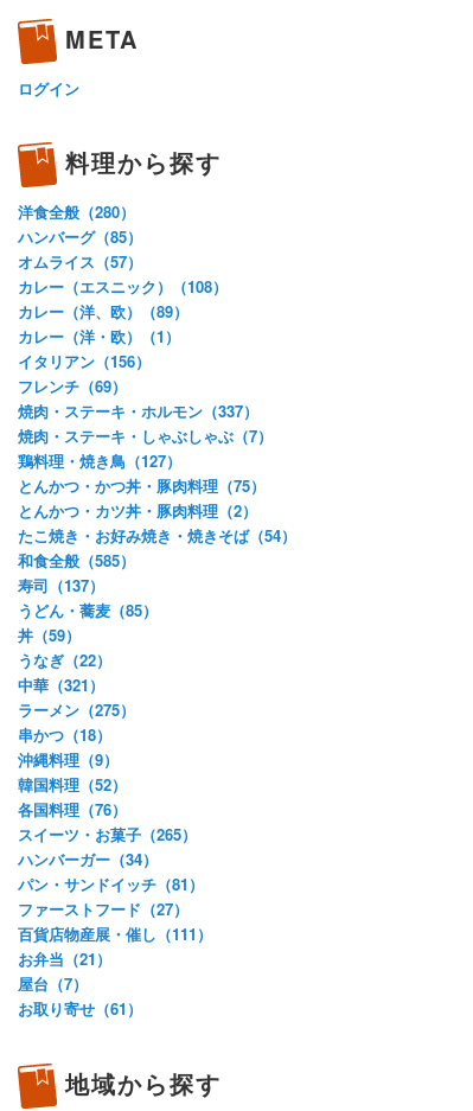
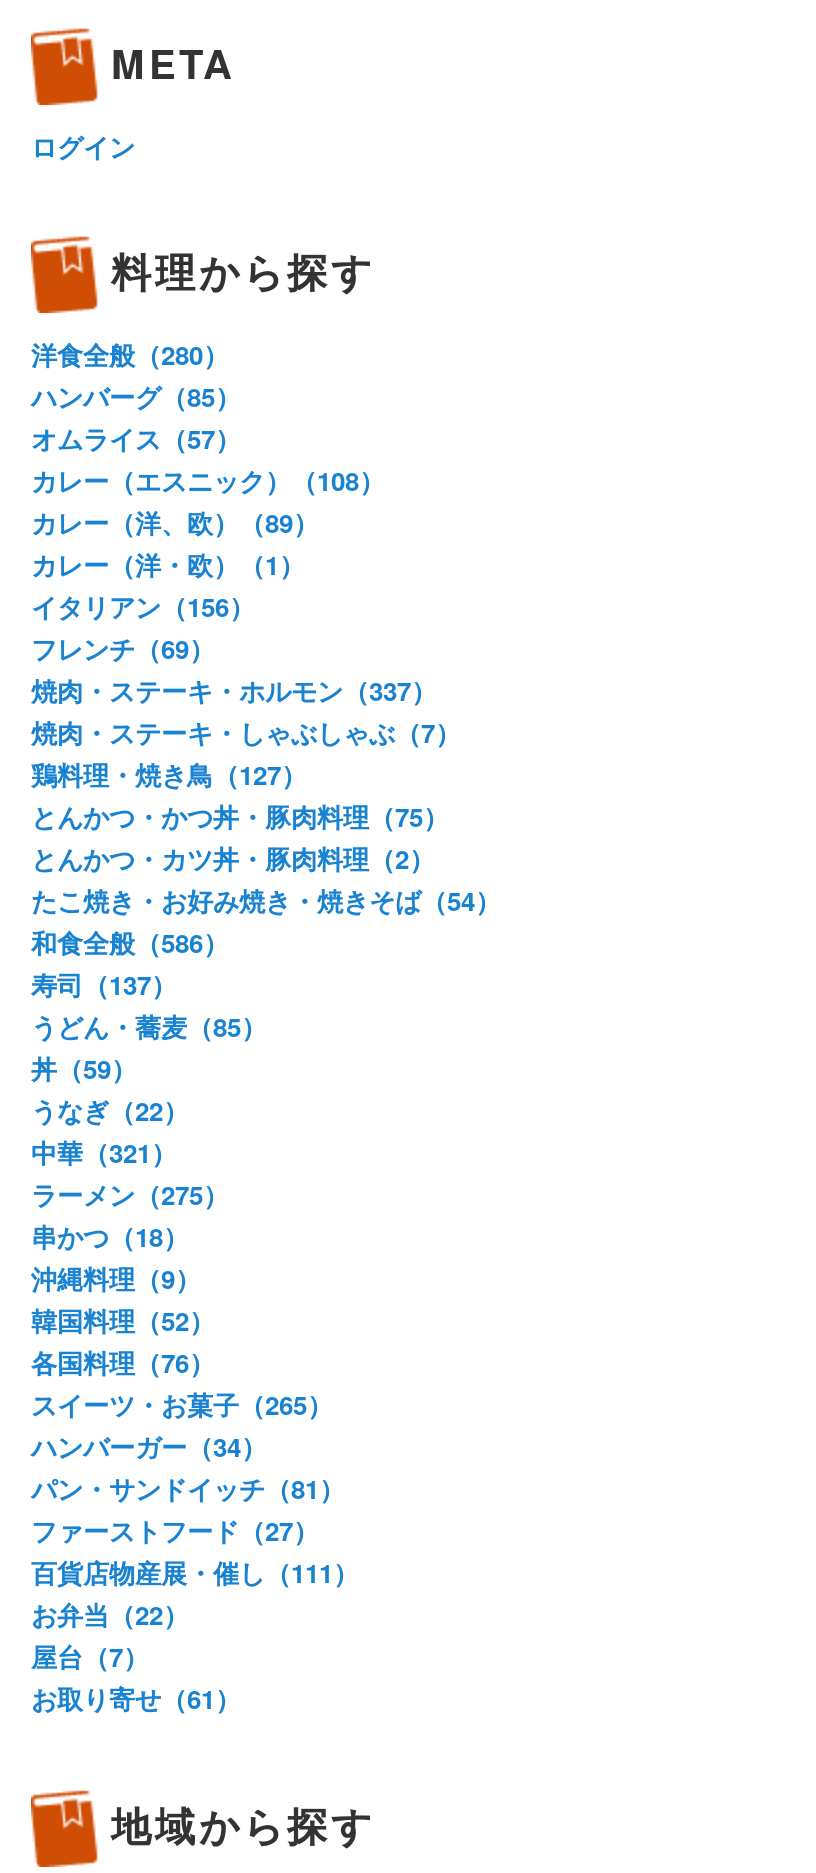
- 和食全般（585）
+ 和食全般（586）

- お弁当（21）
+ お弁当（22）
